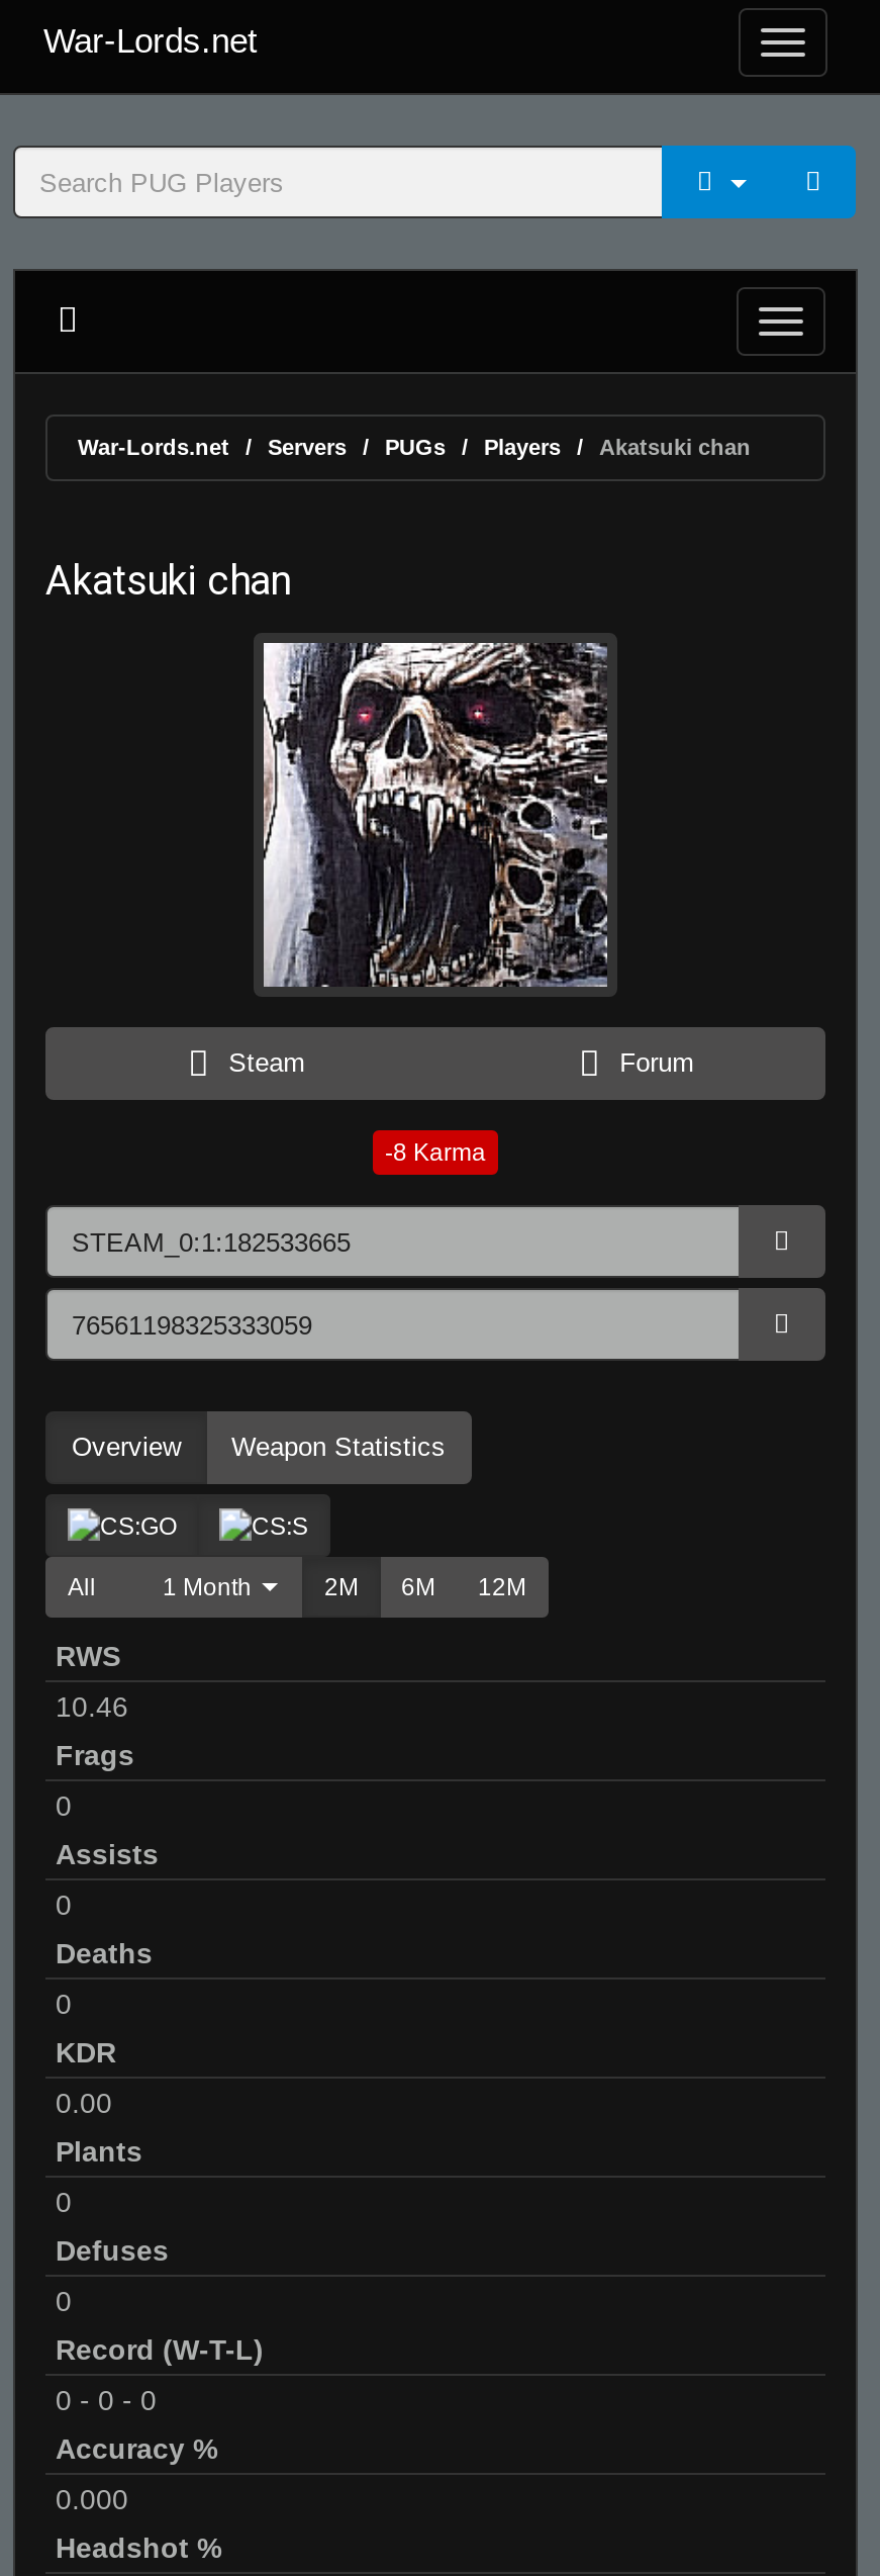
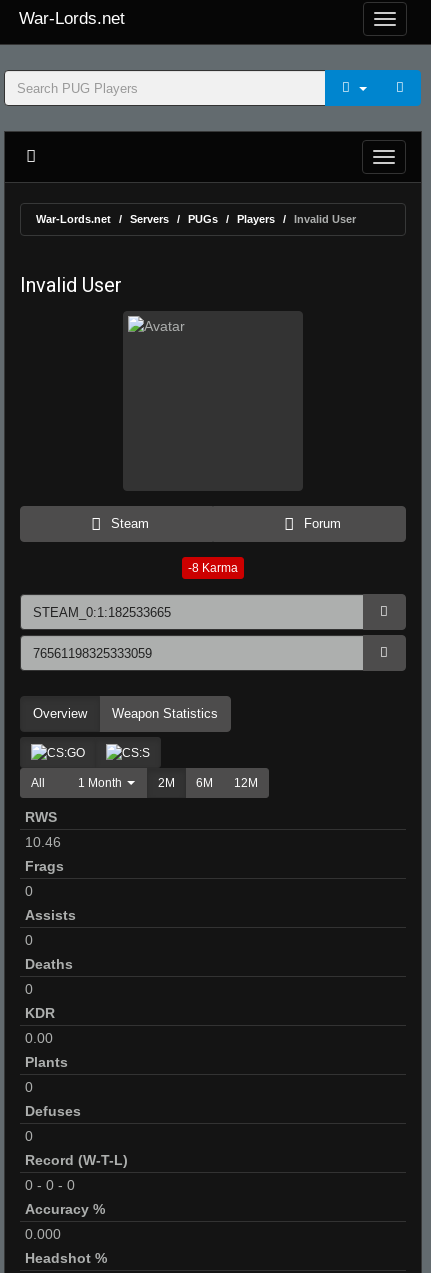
- Akatsuki chan
+ Invalid User

- Akatsuki chan
+ Invalid User

- [image]
